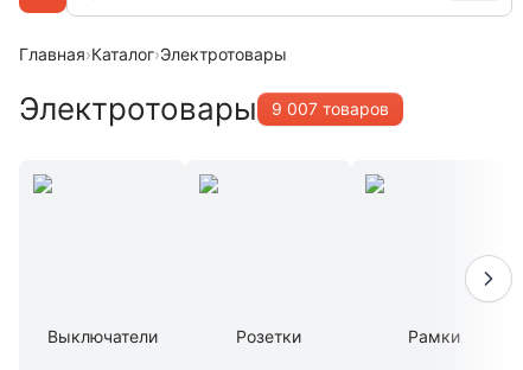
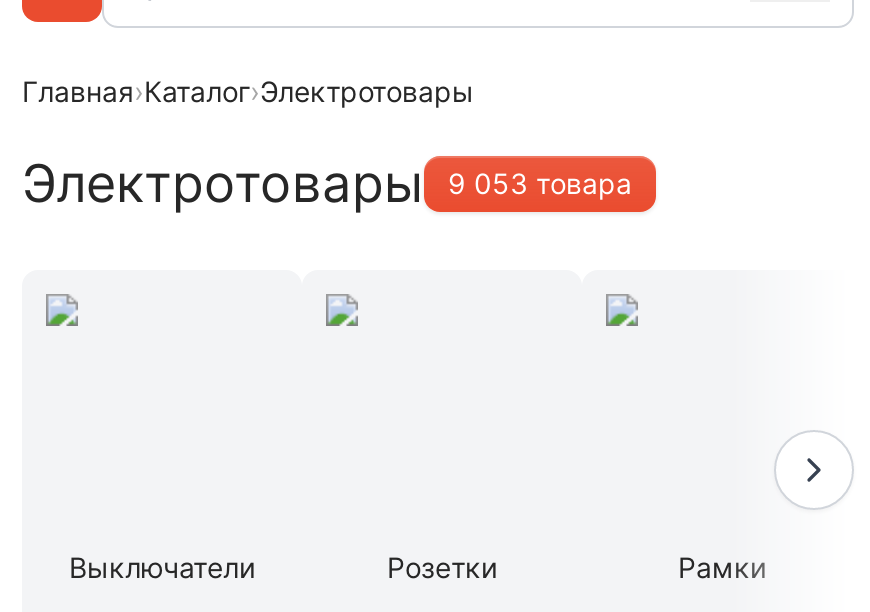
- Электротовары 9 007 товаров
+ Электротовары 9 053 товара
